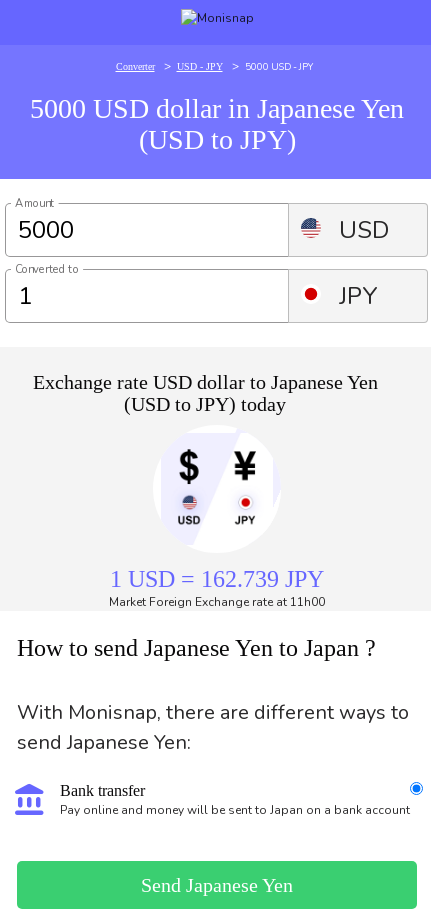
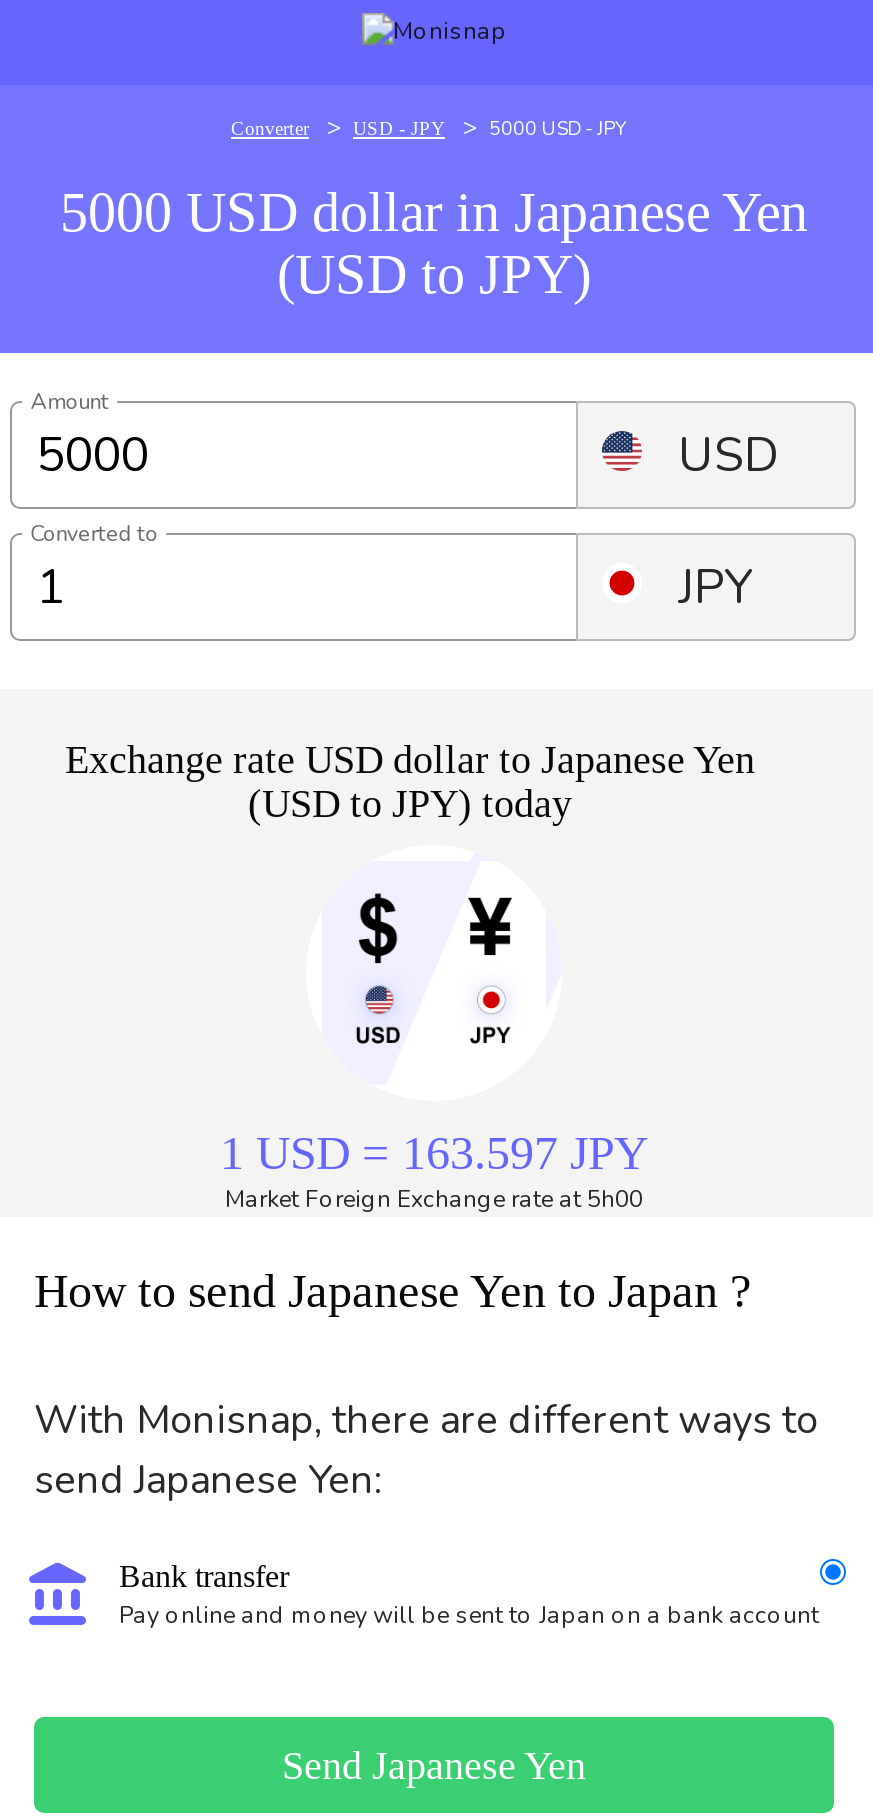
- 1 USD = 162.739 JPY
+ 1 USD = 163.597 JPY

- Market Foreign Exchange rate at 11h00
+ Market Foreign Exchange rate at 5h00
